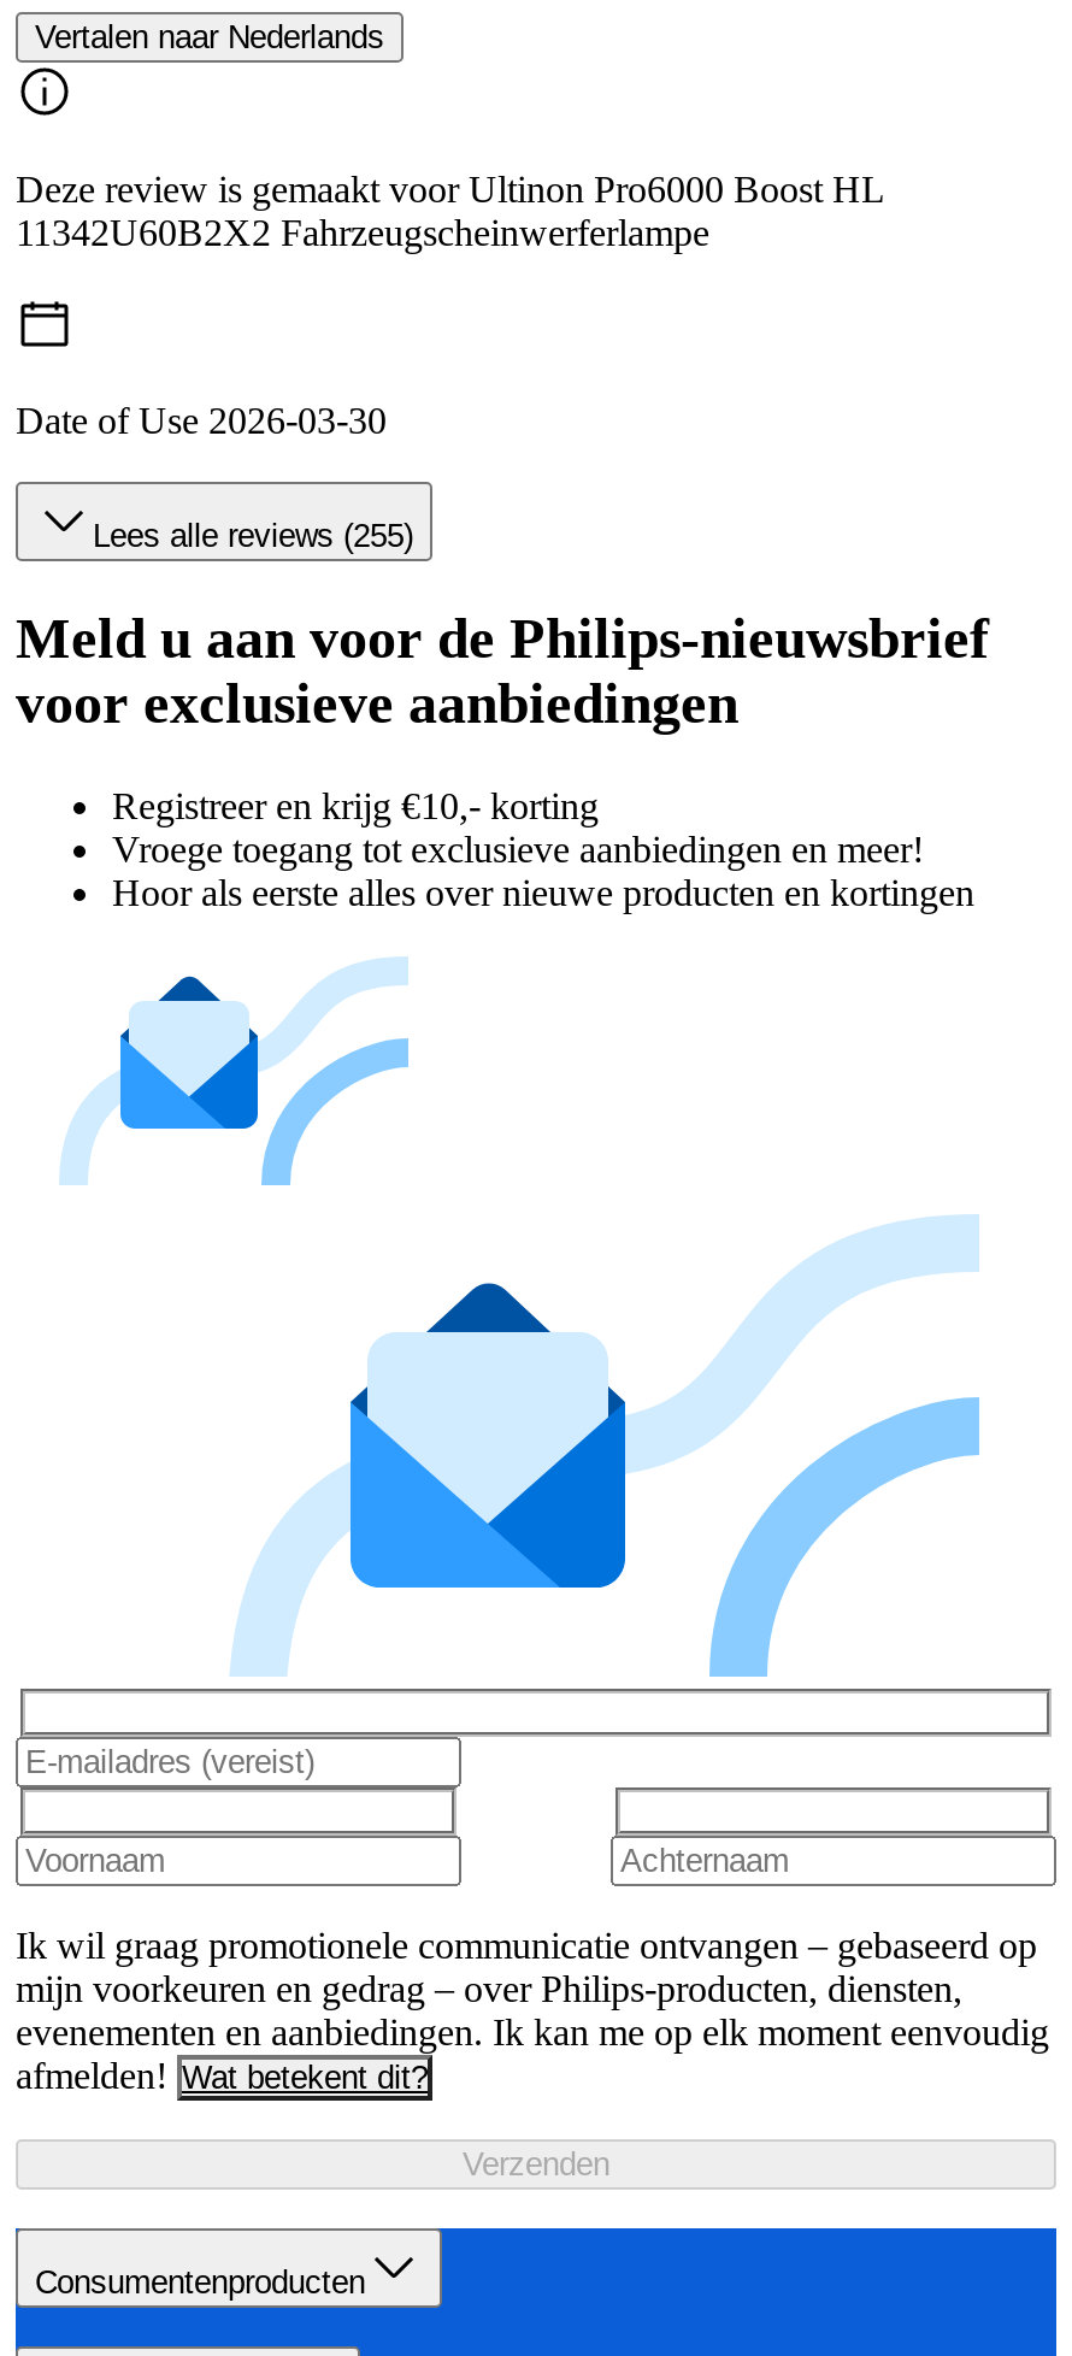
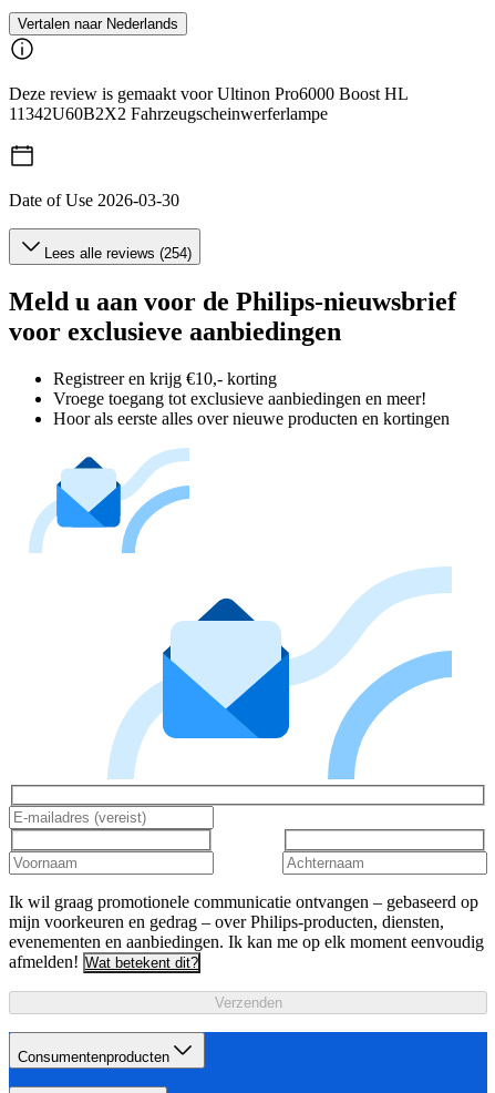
- Lees alle reviews (255)
+ Lees alle reviews (254)
